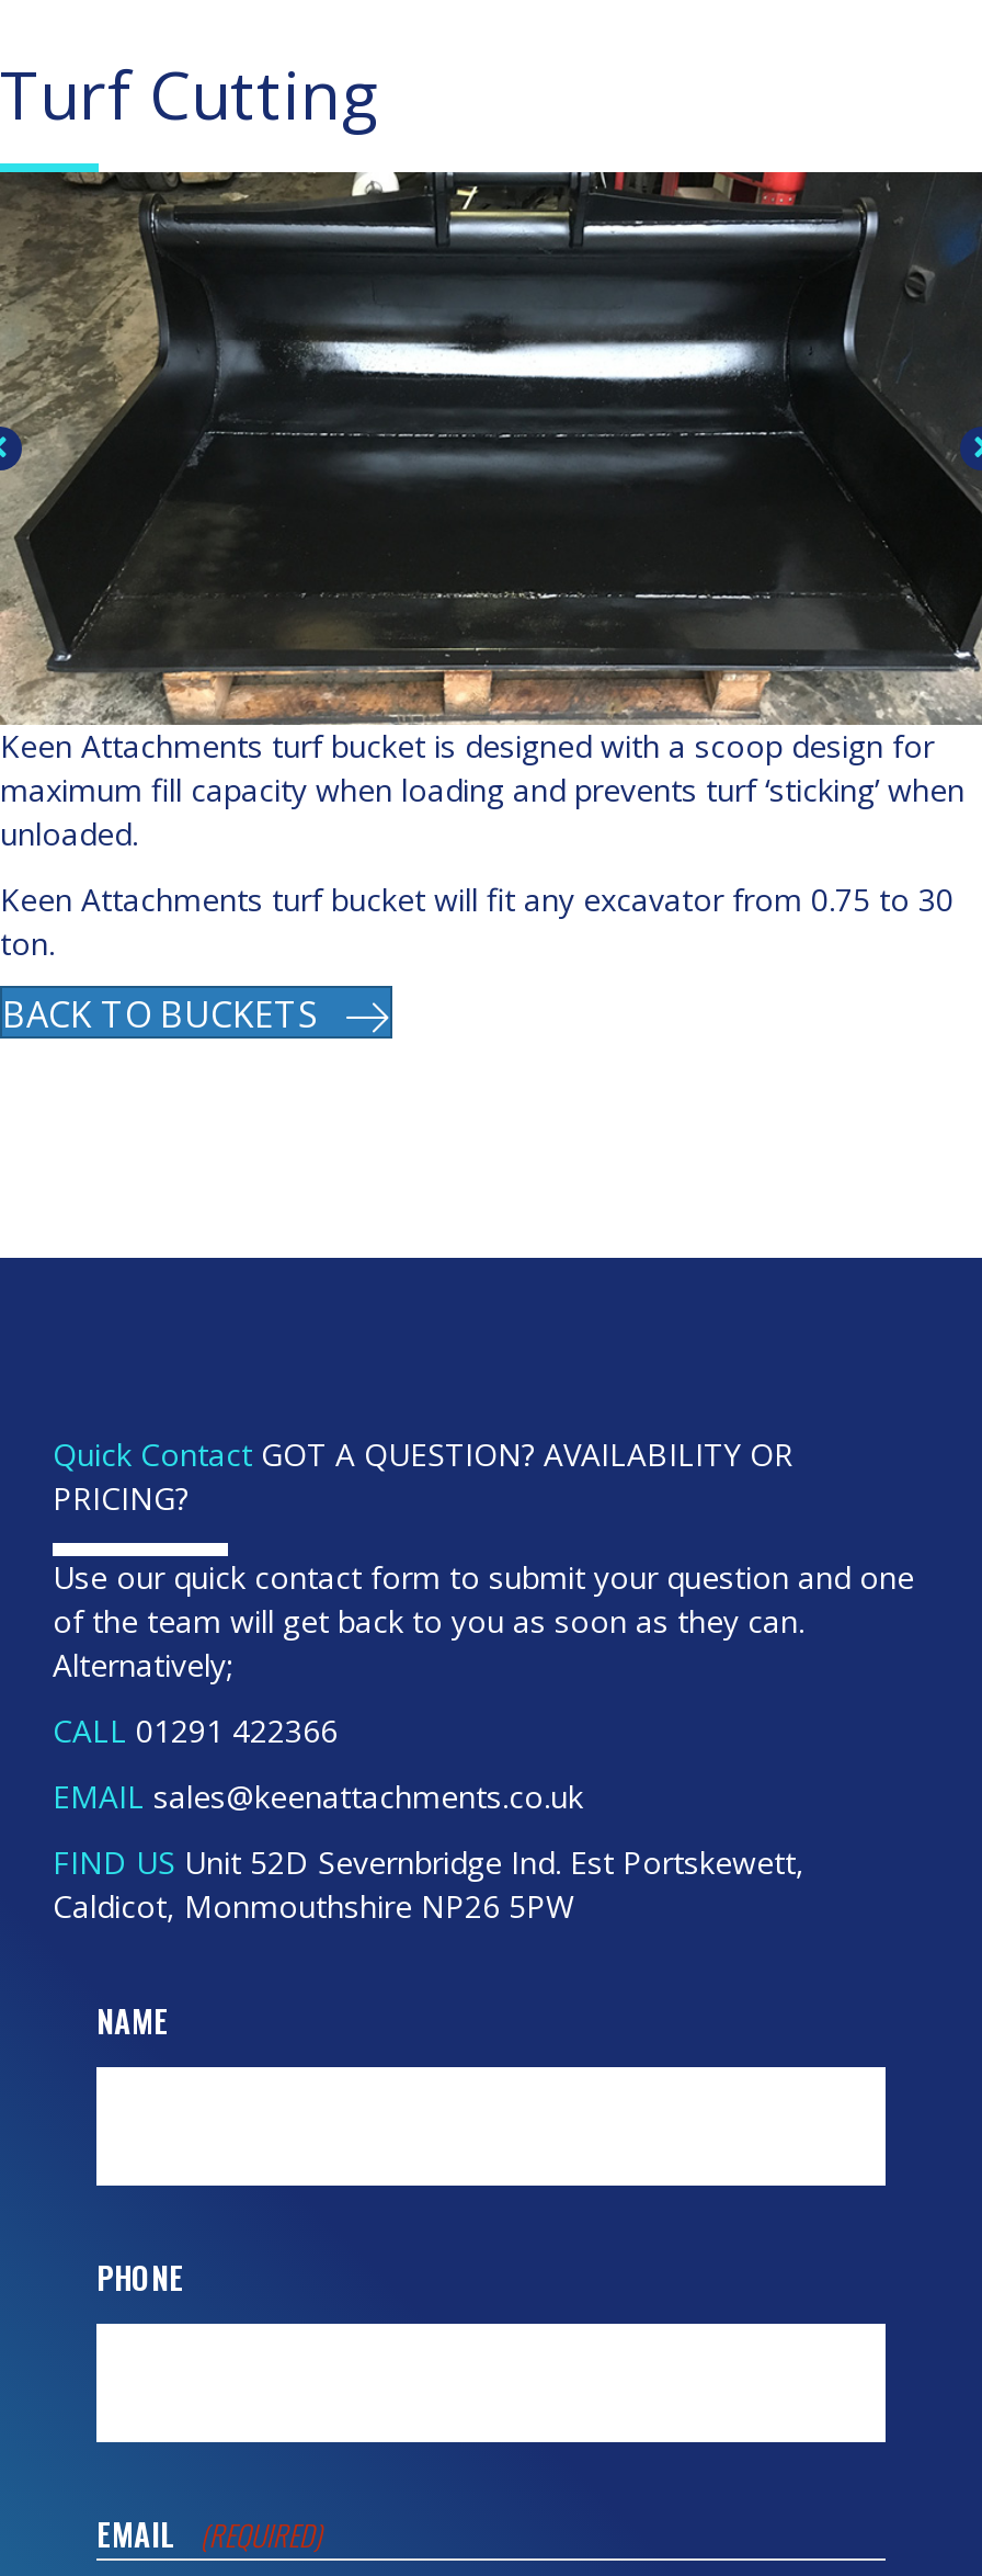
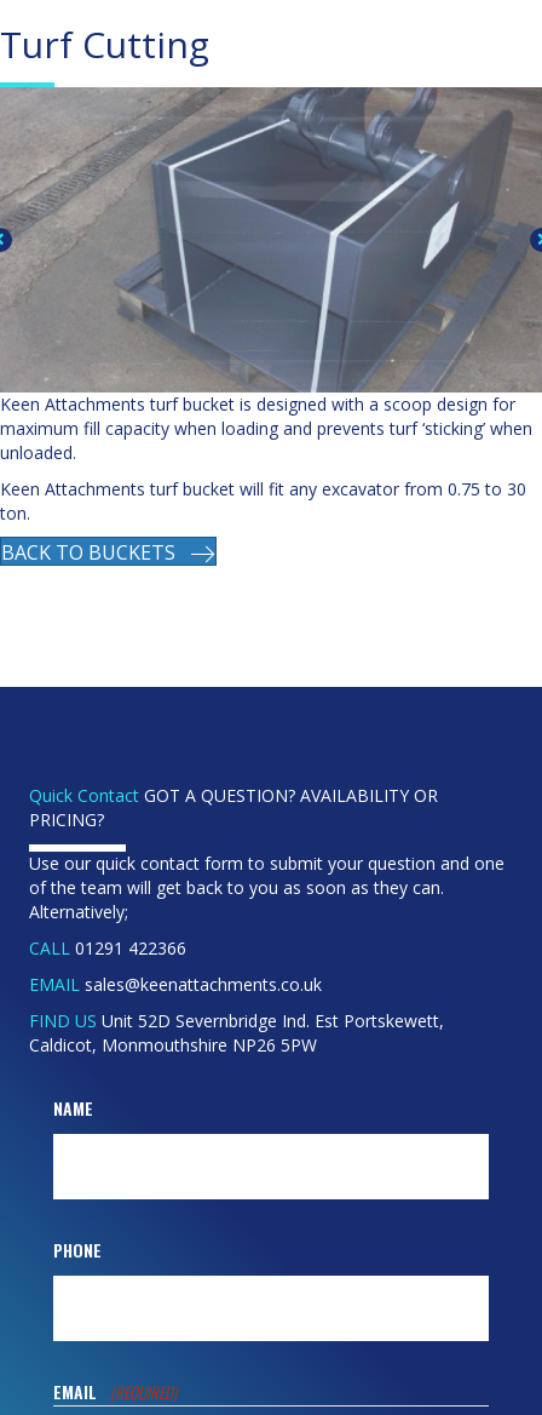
- [image]
+ [image]
